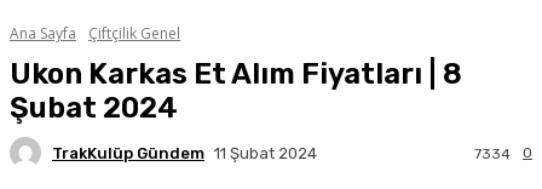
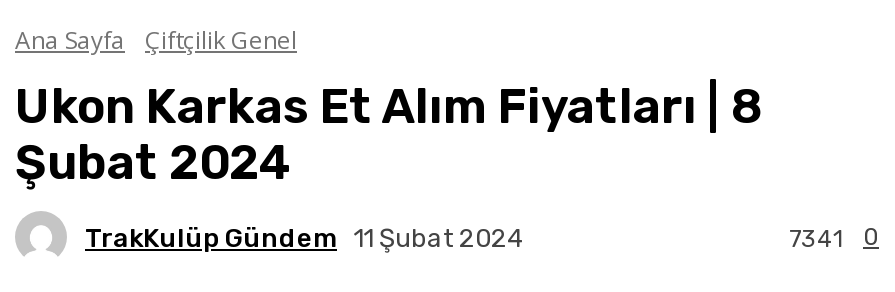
- 7334 0
+ 7341 0
